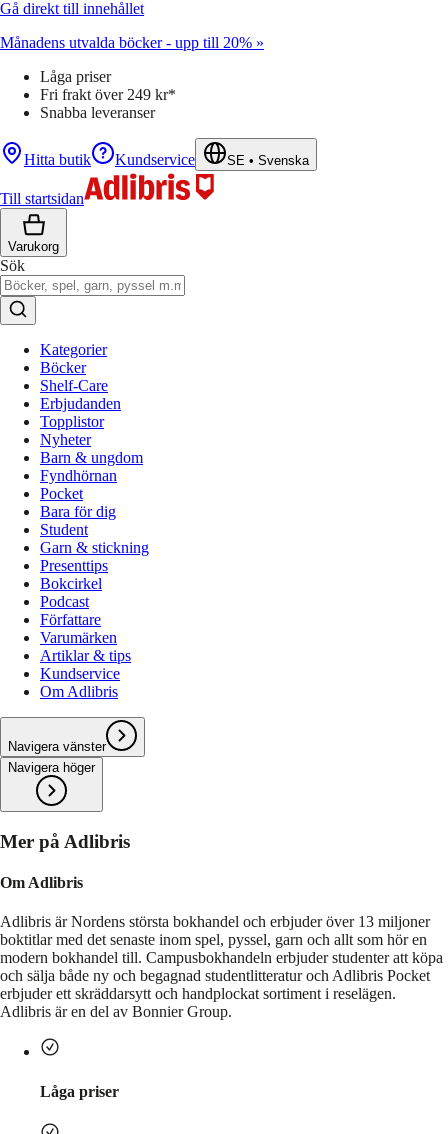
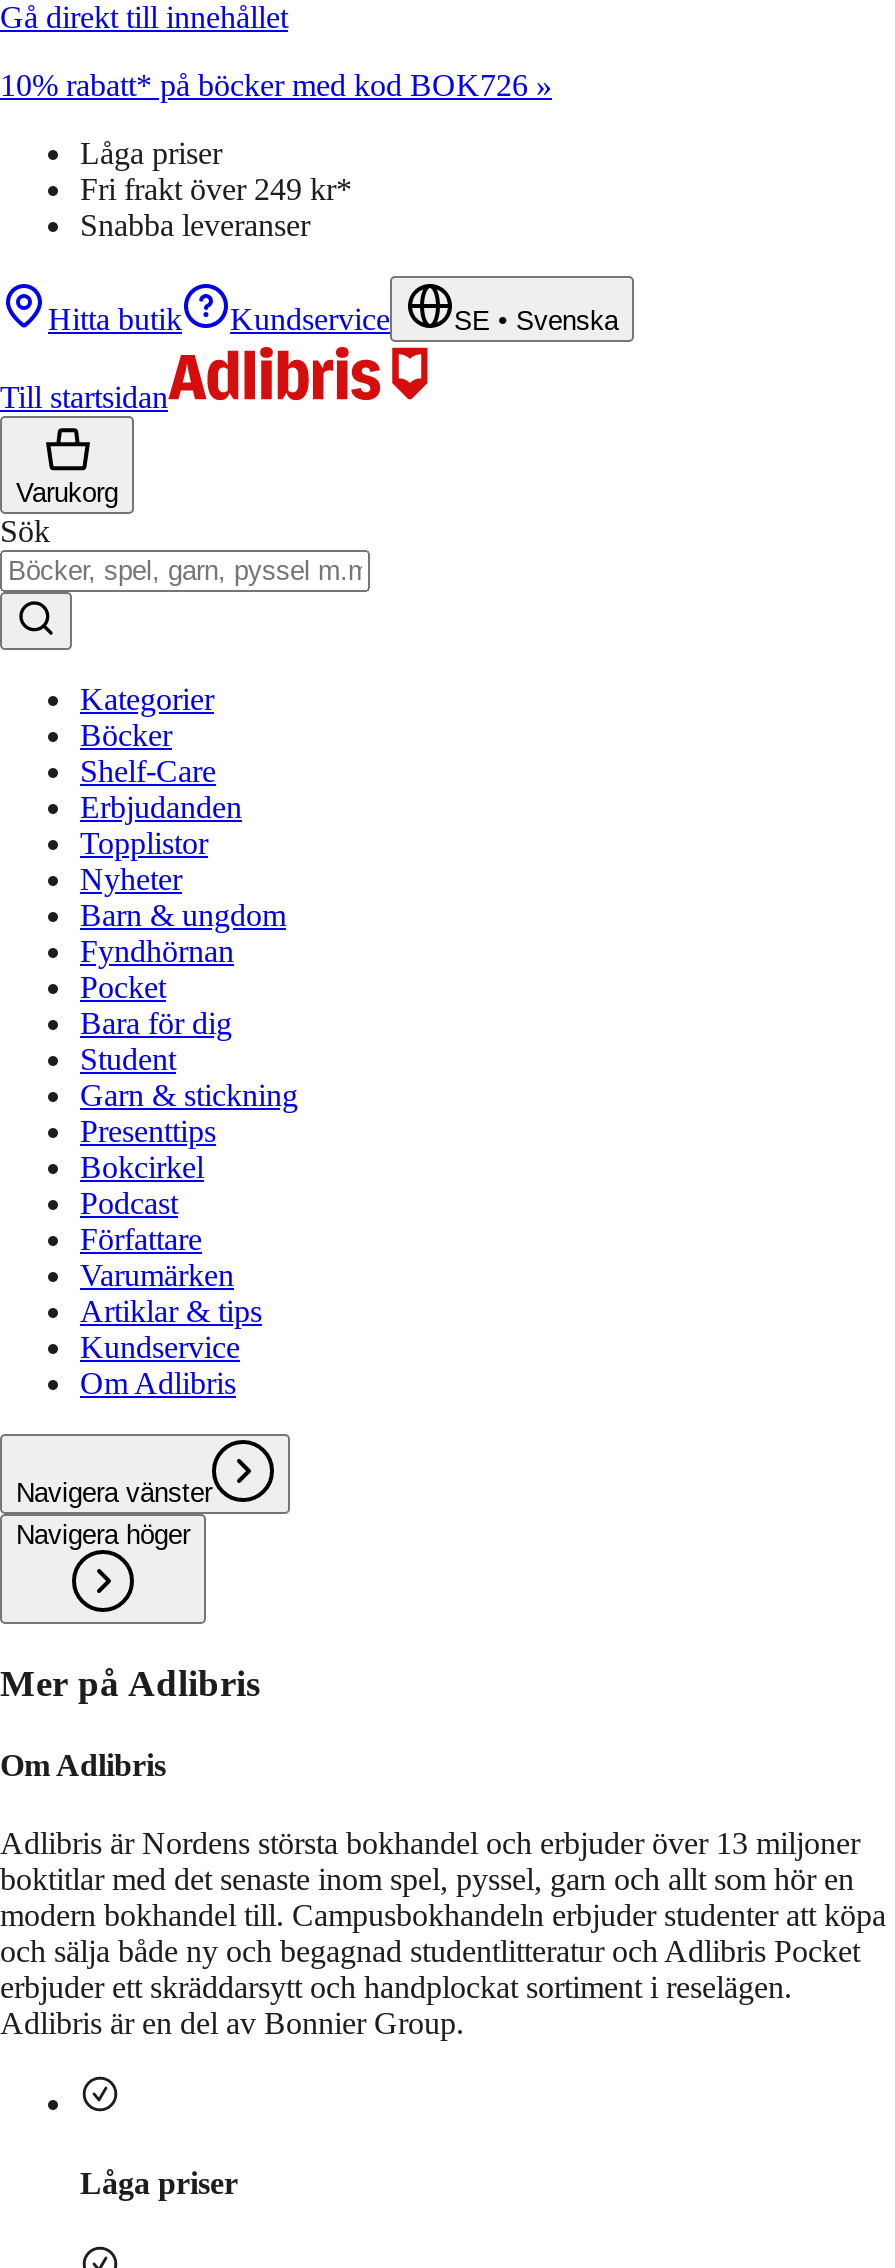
- Månadens utvalda böcker - upp till 20% »
+ 10% rabatt* på böcker med kod BOK726 »
